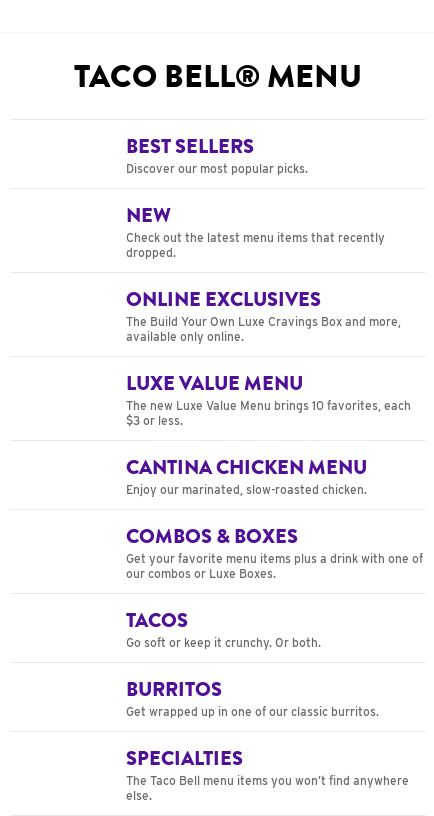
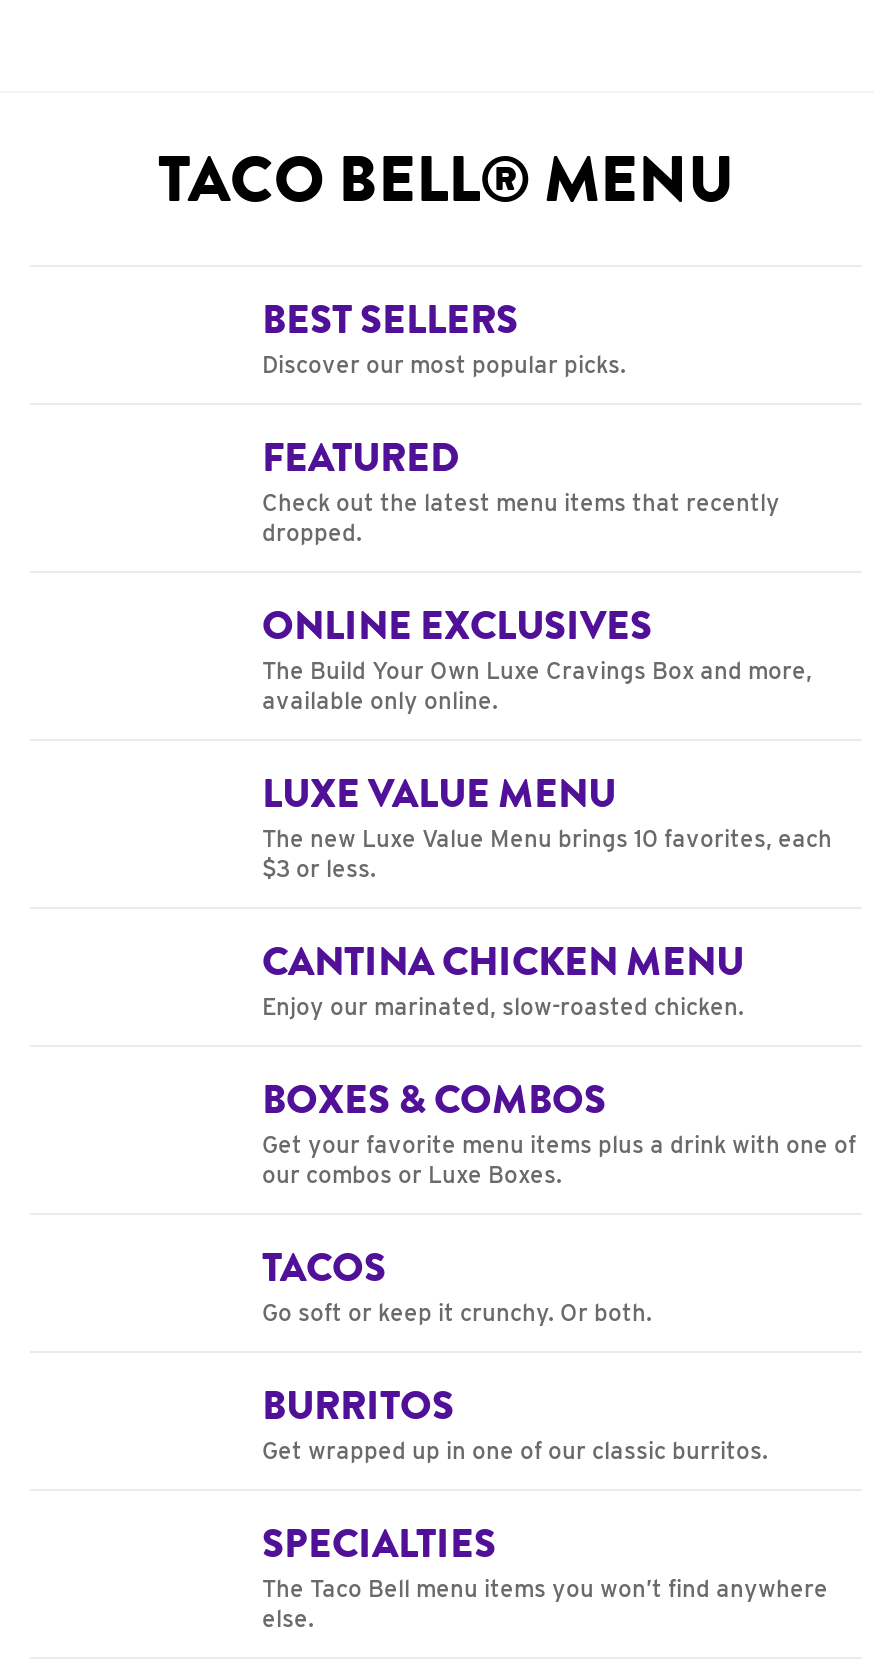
- NEW
+ FEATURED

- COMBOS & BOXES
+ BOXES & COMBOS
